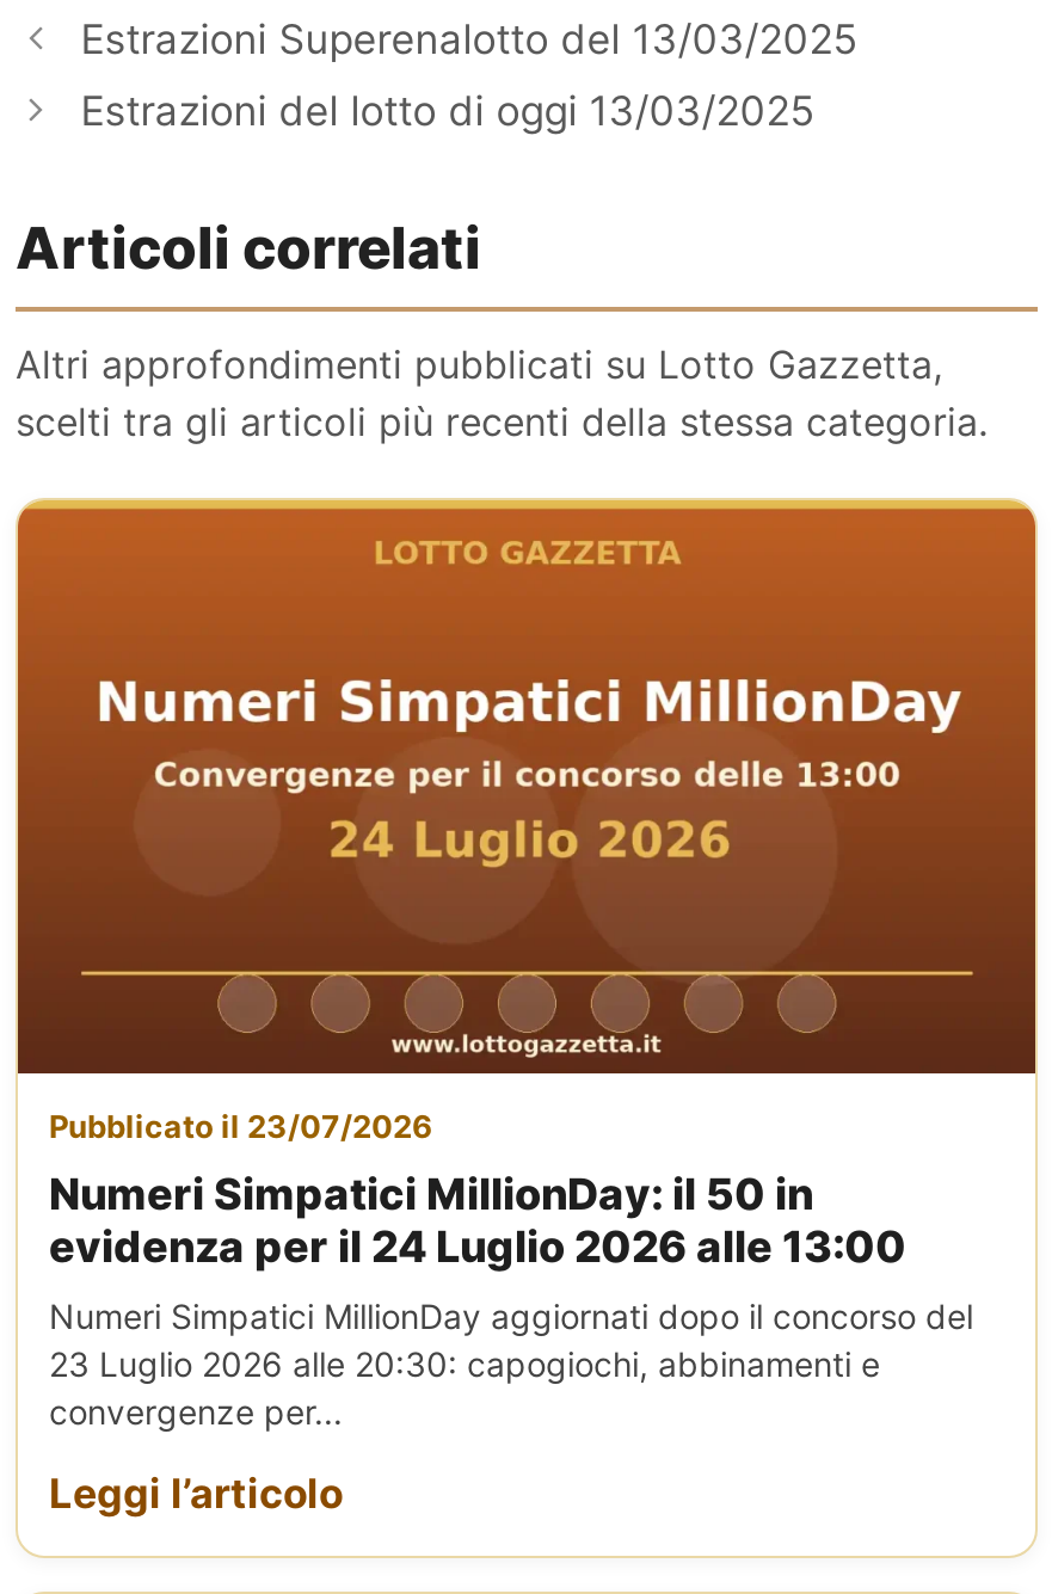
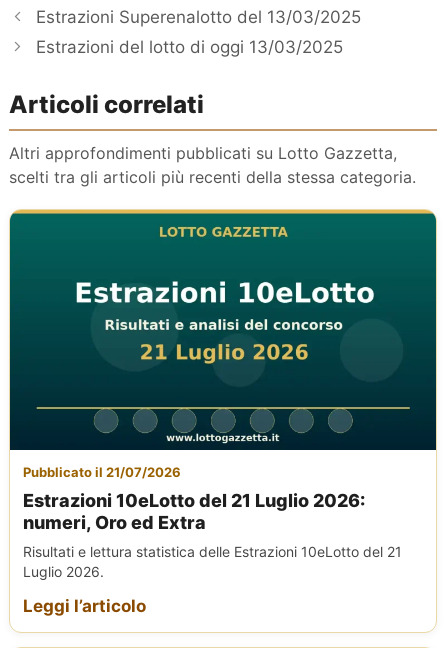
- [image]
- Pubblicato il 23/07/2026
+ [image]
+ Pubblicato il 21/07/2026

- Numeri Simpatici MillionDay: il 50 in
- evidenza per il 24 Luglio 2026 alle 13:00
+ Estrazioni 10eLotto del 21 Luglio 2026:
+ numeri, Oro ed Extra

- Numeri Simpatici MillionDay aggiornati dopo il concorso del
- 23 Luglio 2026 alle 20:30: capogiochi, abbinamenti e
- convergenze per...
+ Risultati e lettura statistica delle Estrazioni 10eLotto del 21
+ Luglio 2026.
